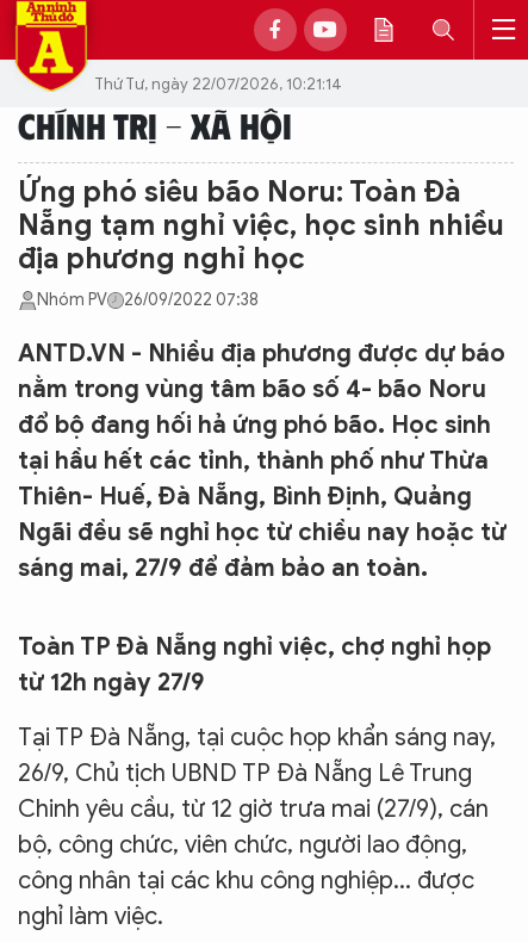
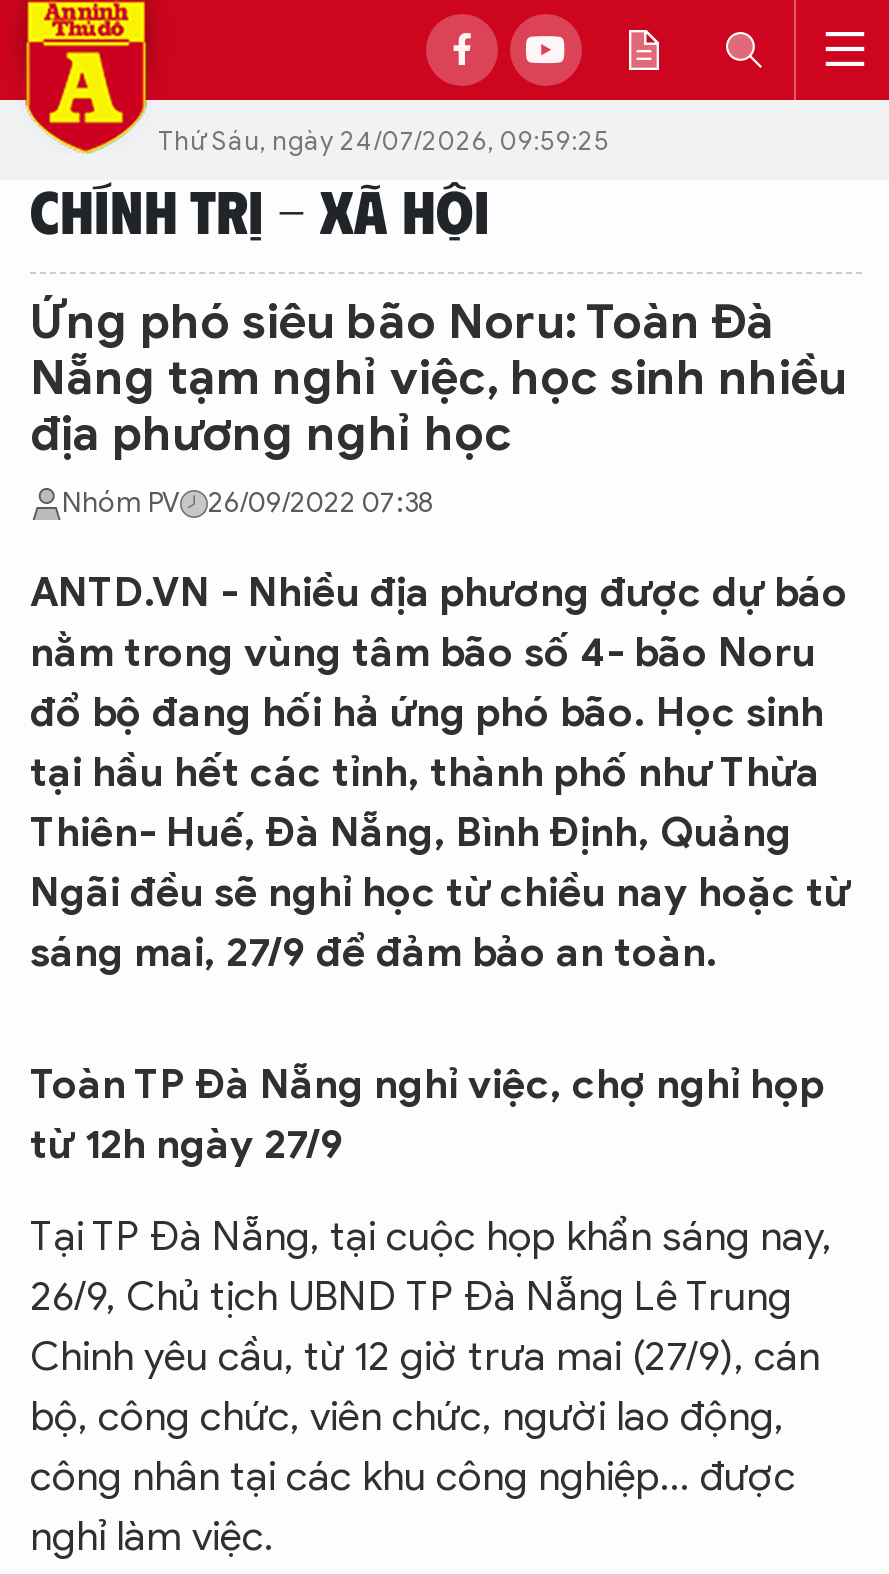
- Thứ Tư, ngày 22/07/2026, 10:21:14
+ Thứ Sáu, ngày 24/07/2026, 09:59:25
